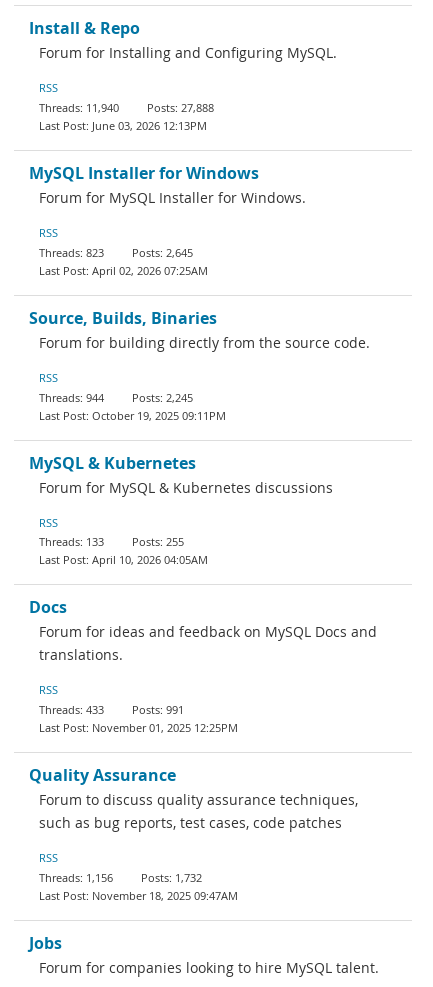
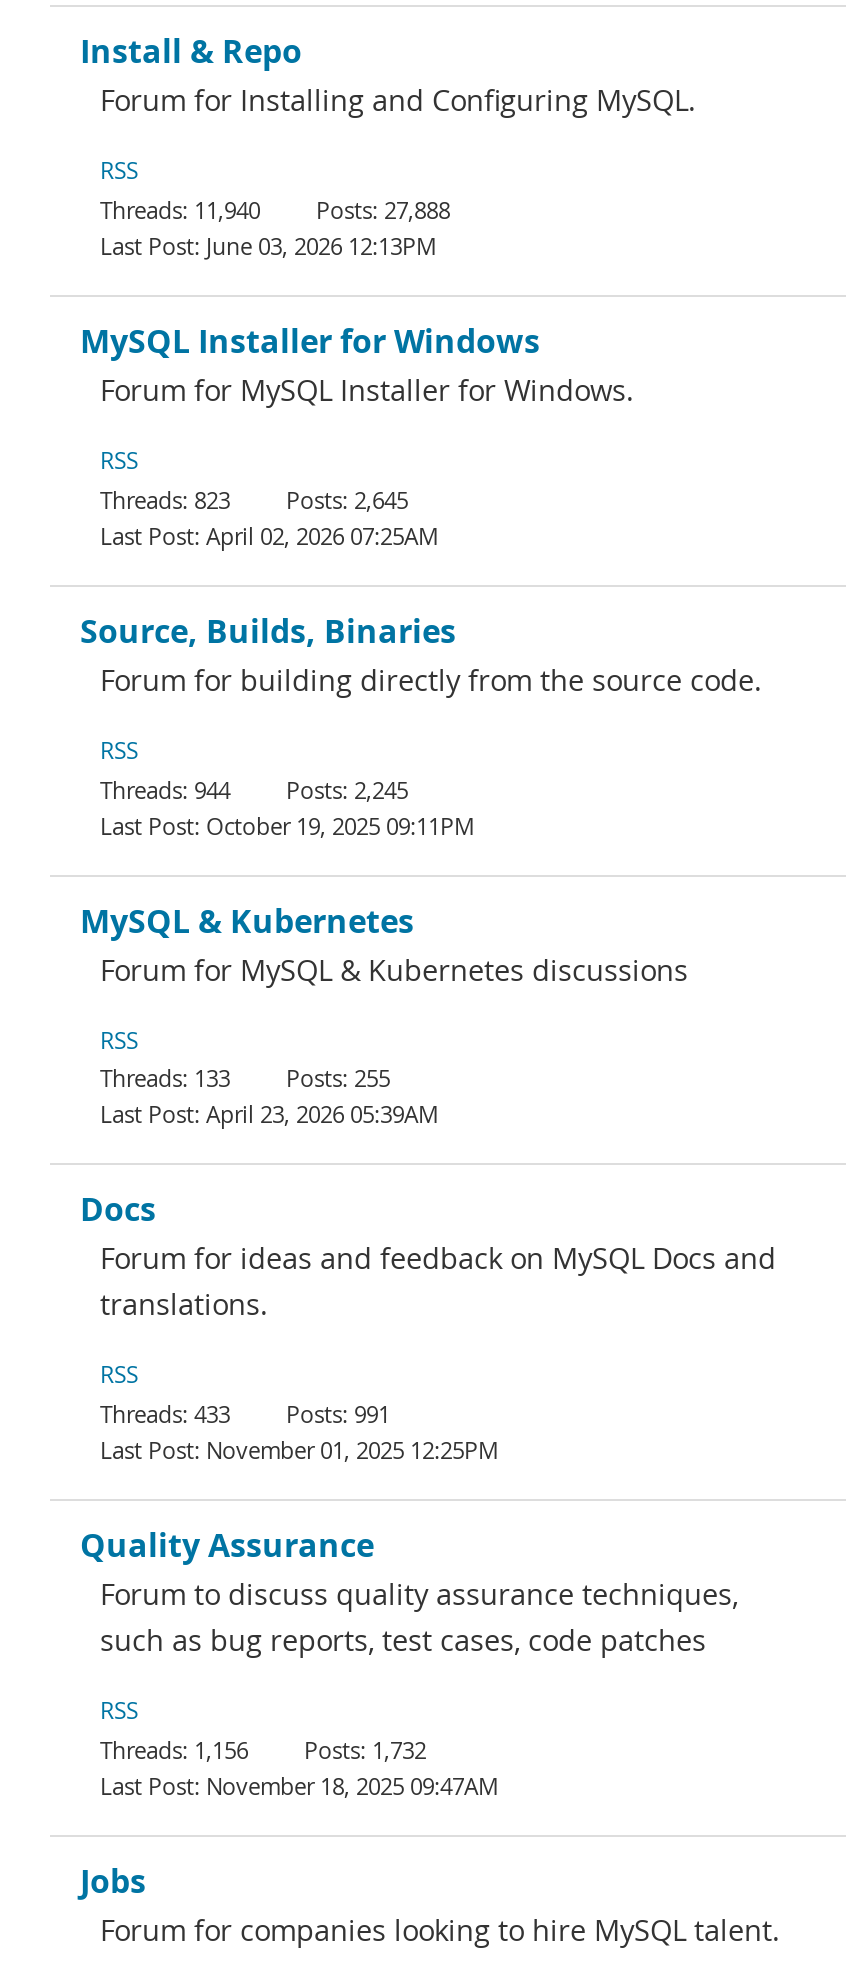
- April 10, 2026 04:05AM
+ April 23, 2026 05:39AM
